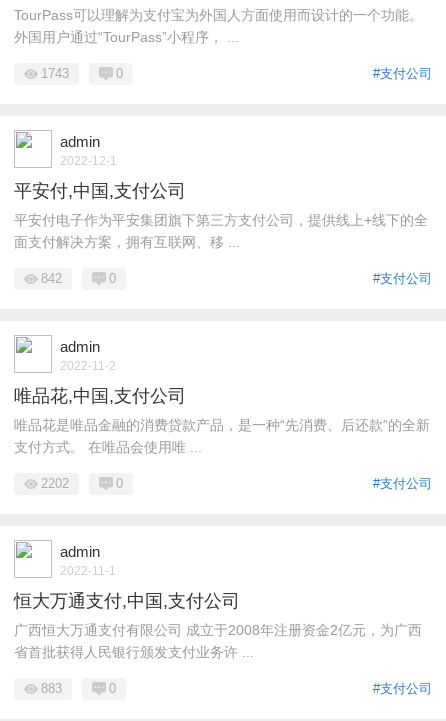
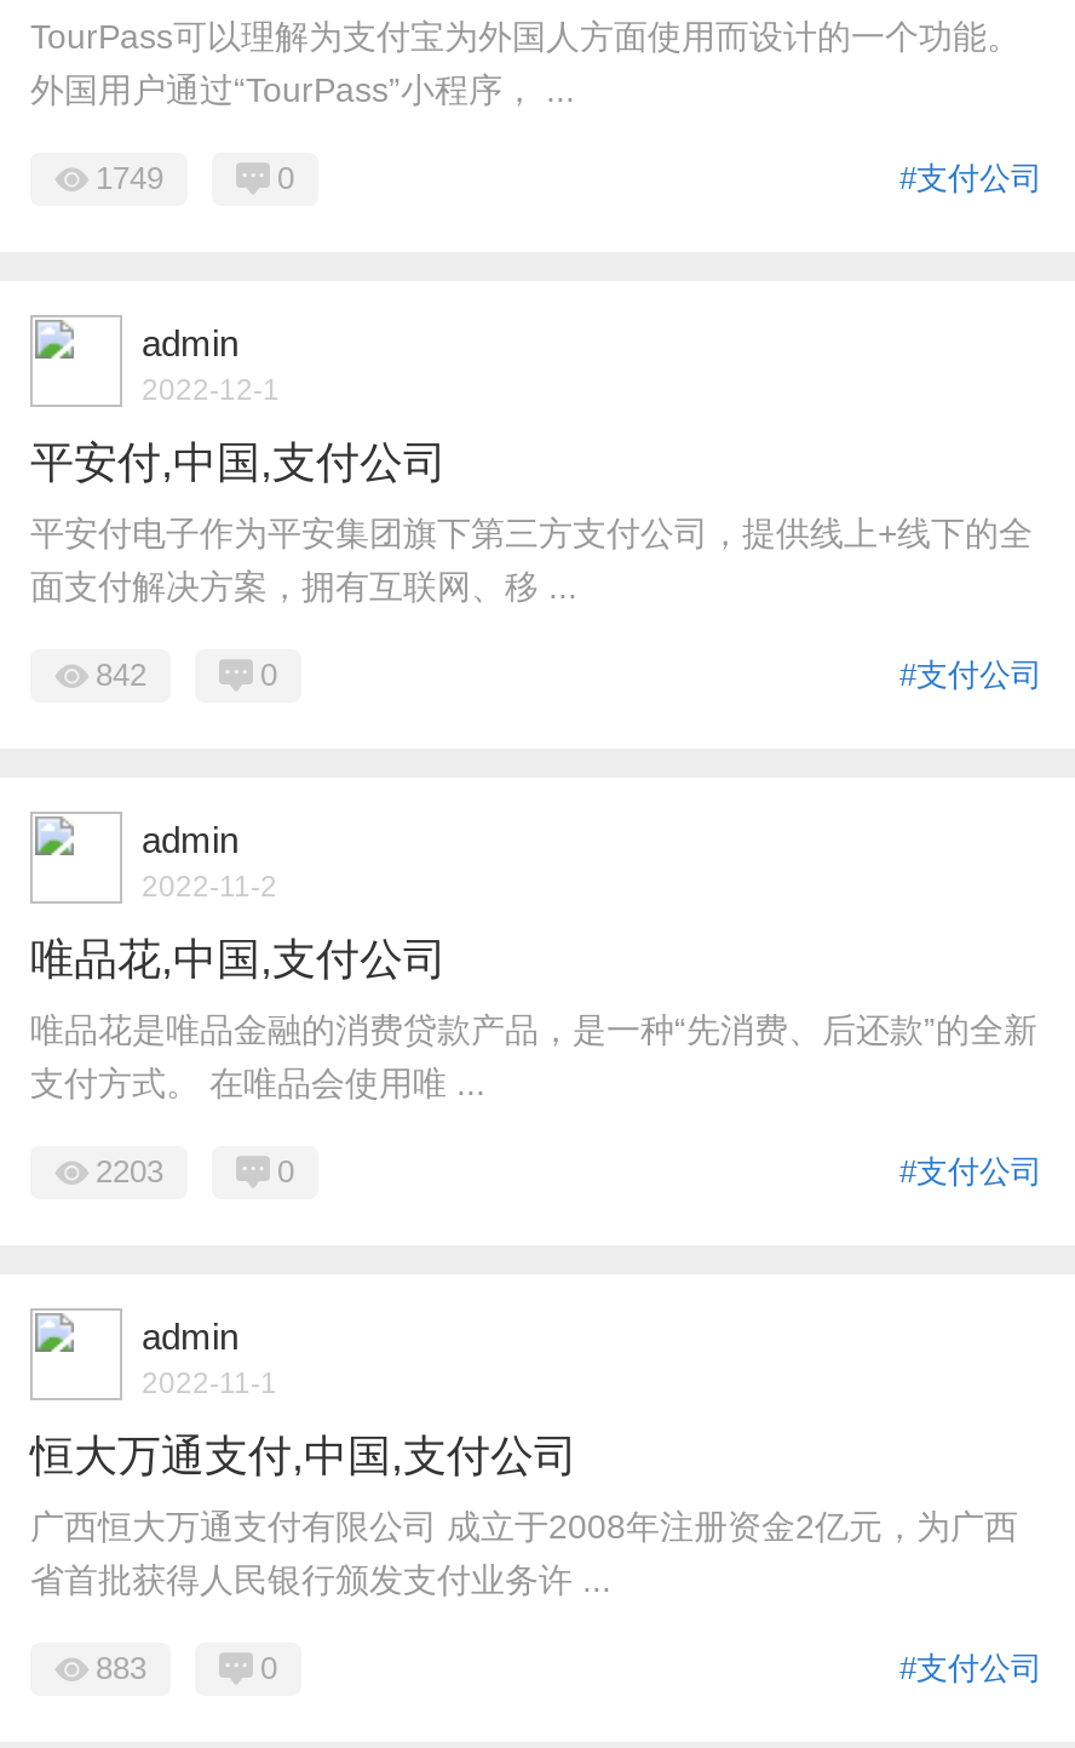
- 1743
+ 1749

- 2202
+ 2203
